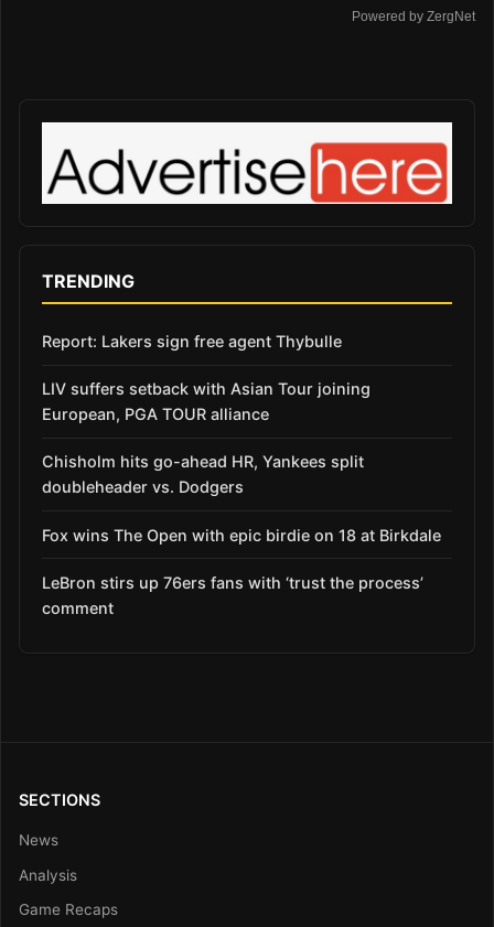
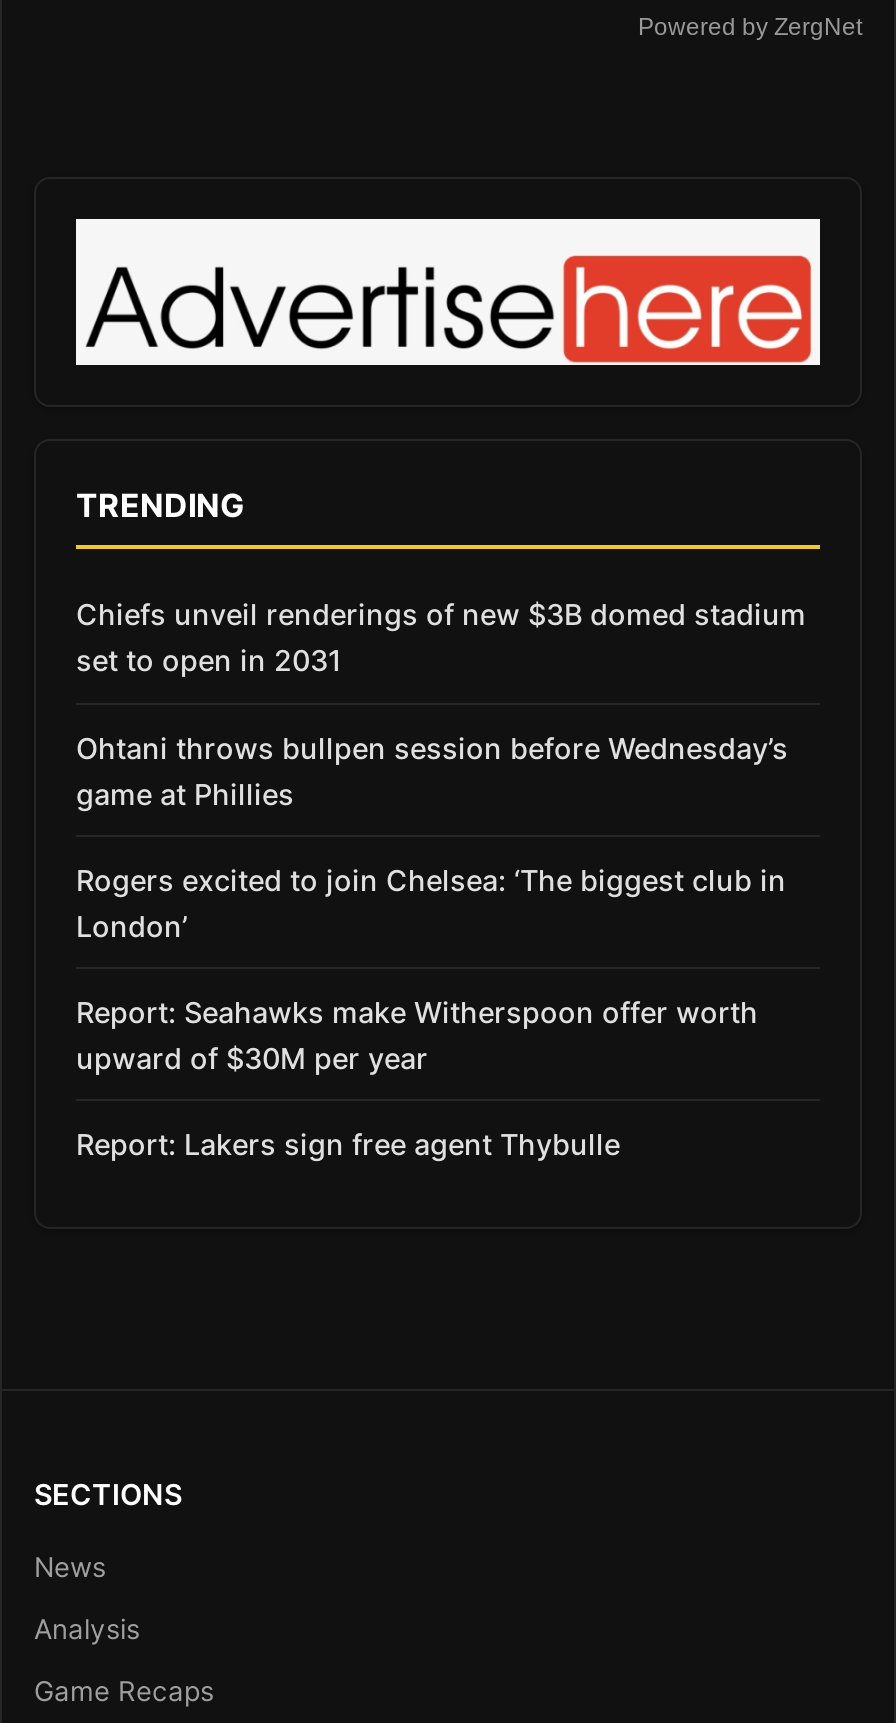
+ Chiefs unveil renderings of new $3B domed stadium
+ set to open in 2031
+ Ohtani throws bullpen session before Wednesday’s
+ game at Phillies
+ Rogers excited to join Chelsea: ‘The biggest club in
+ London’
+ Report: Seahawks make Witherspoon offer worth
+ upward of $30M per year

moved down: Report: Lakers sign free agent Thybulle

- LIV suffers setback with Asian Tour joining
- European, PGA TOUR alliance
- Chisholm hits go-ahead HR, Yankees split
- doubleheader vs. Dodgers
- Fox wins The Open with epic birdie on 18 at Birkdale
- LeBron stirs up 76ers fans with ‘trust the process’
- comment
